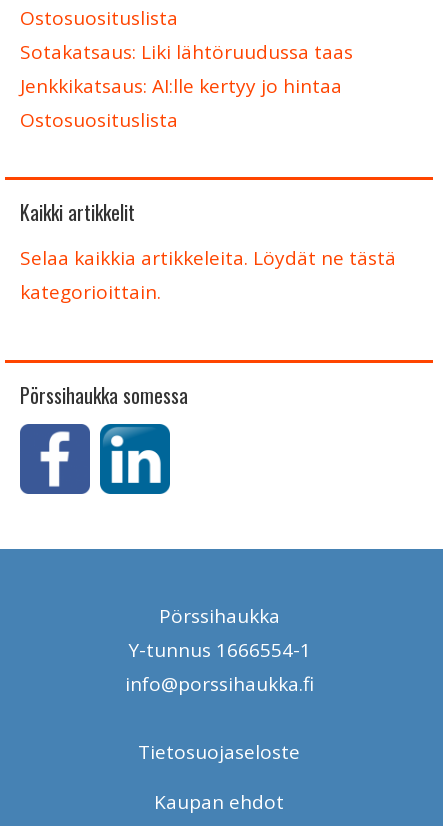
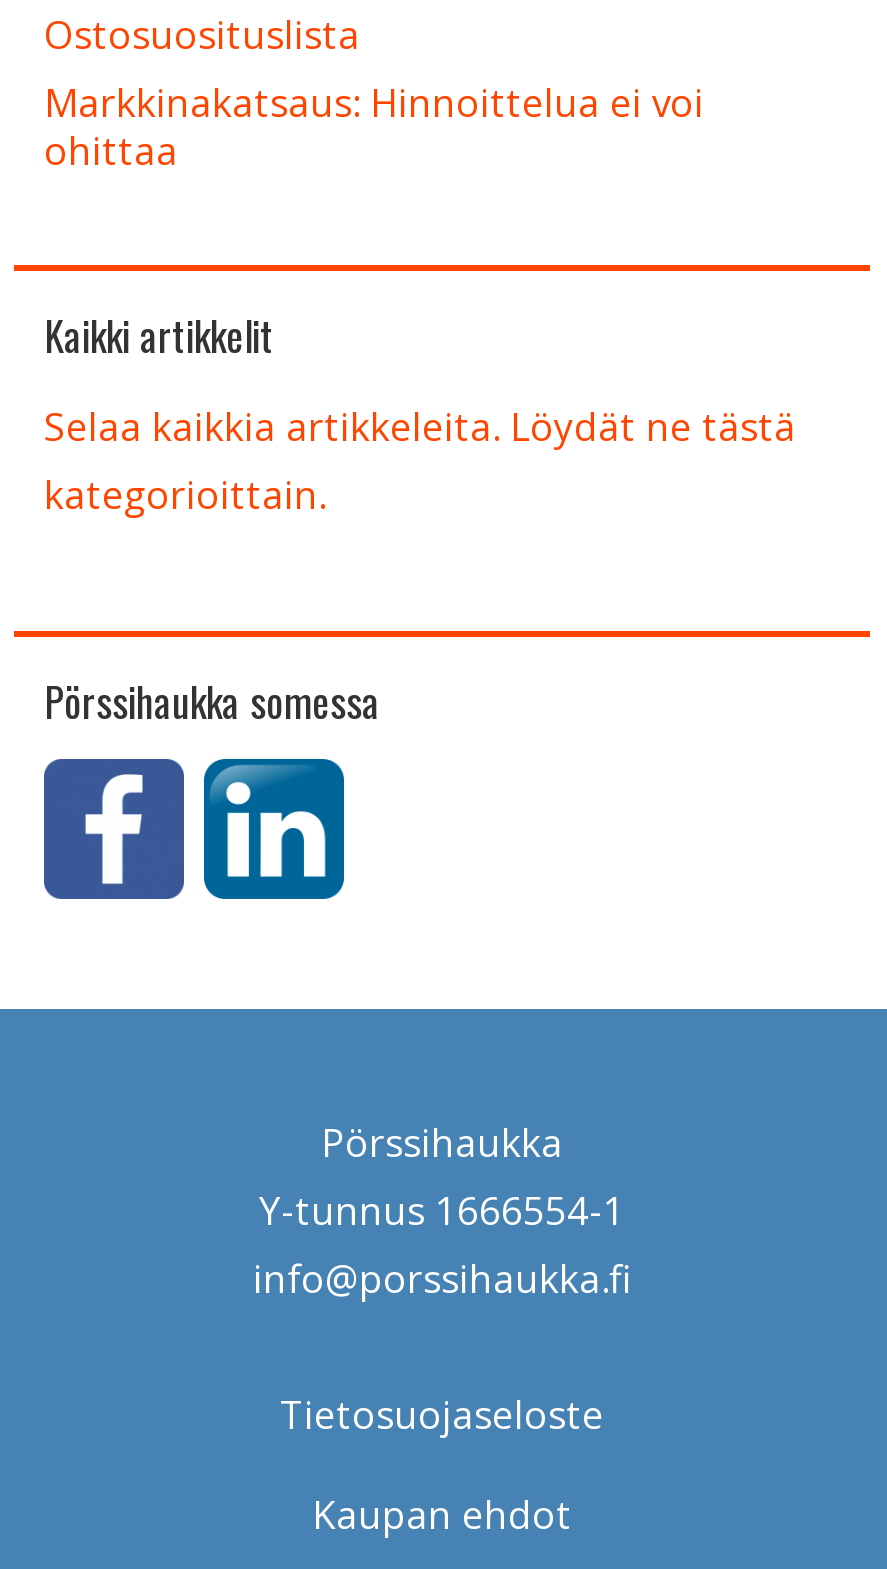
- Sotakatsaus: Liki lähtöruudussa taas
- Jenkkikatsaus: AI:lle kertyy jo hintaa
- Ostosuosituslista
+ Markkinakatsaus: Hinnoittelua ei voi
+ ohittaa
